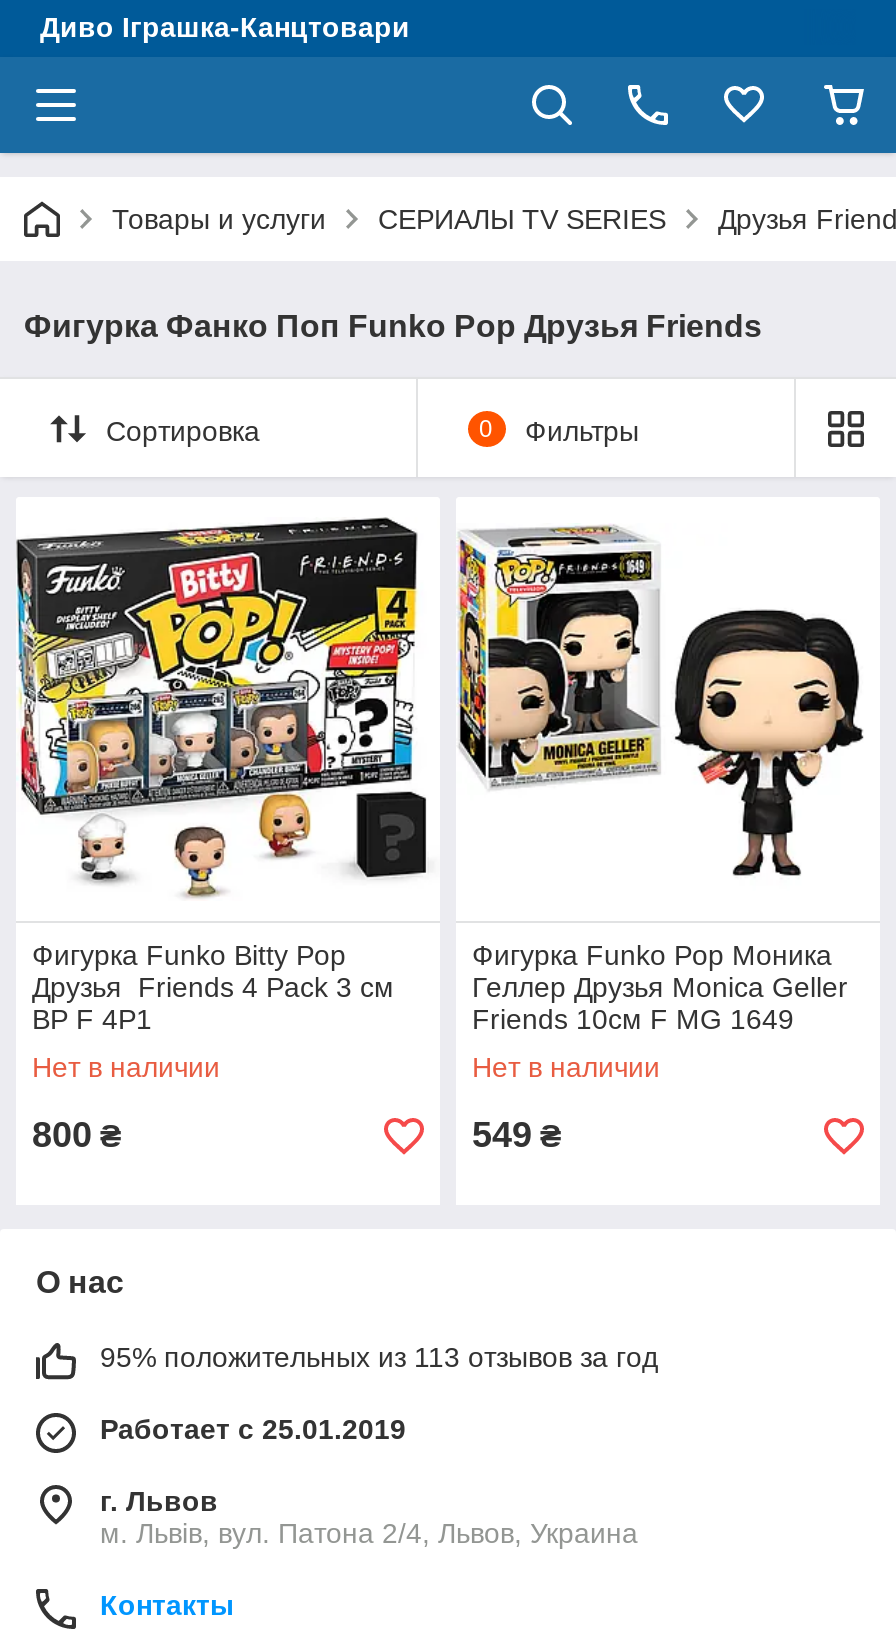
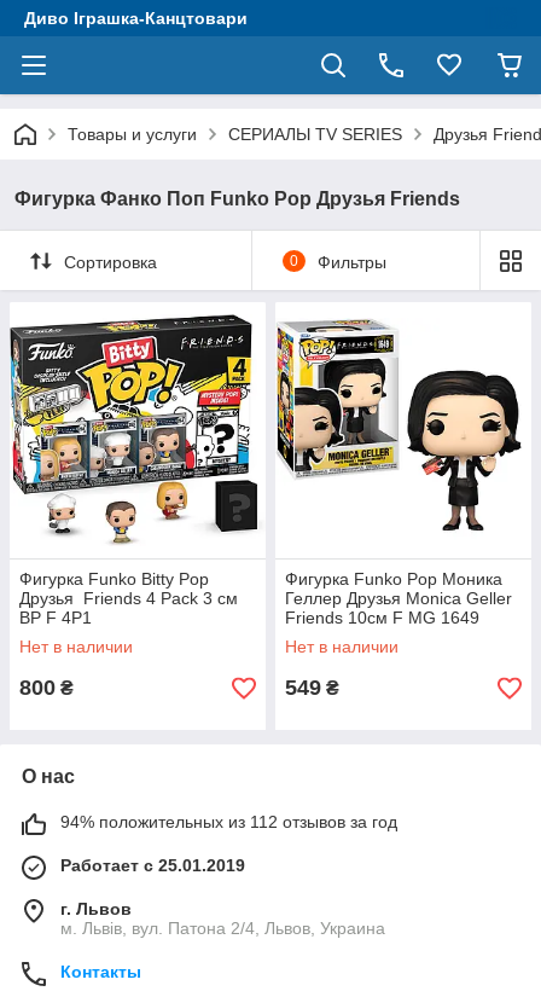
- 95% положительных из 113 отзывов за год
+ 94% положительных из 112 отзывов за год
